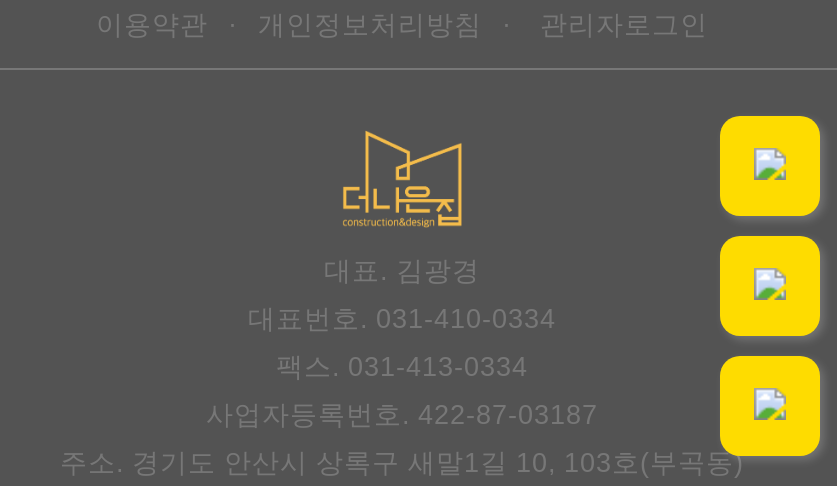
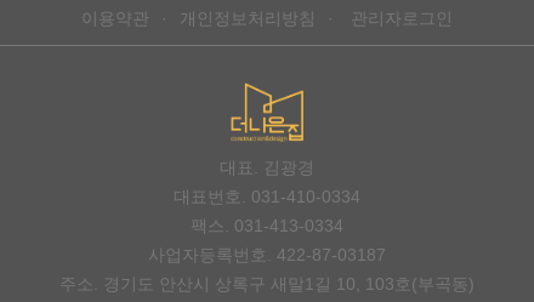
- [image]

- [image]

- [image]
